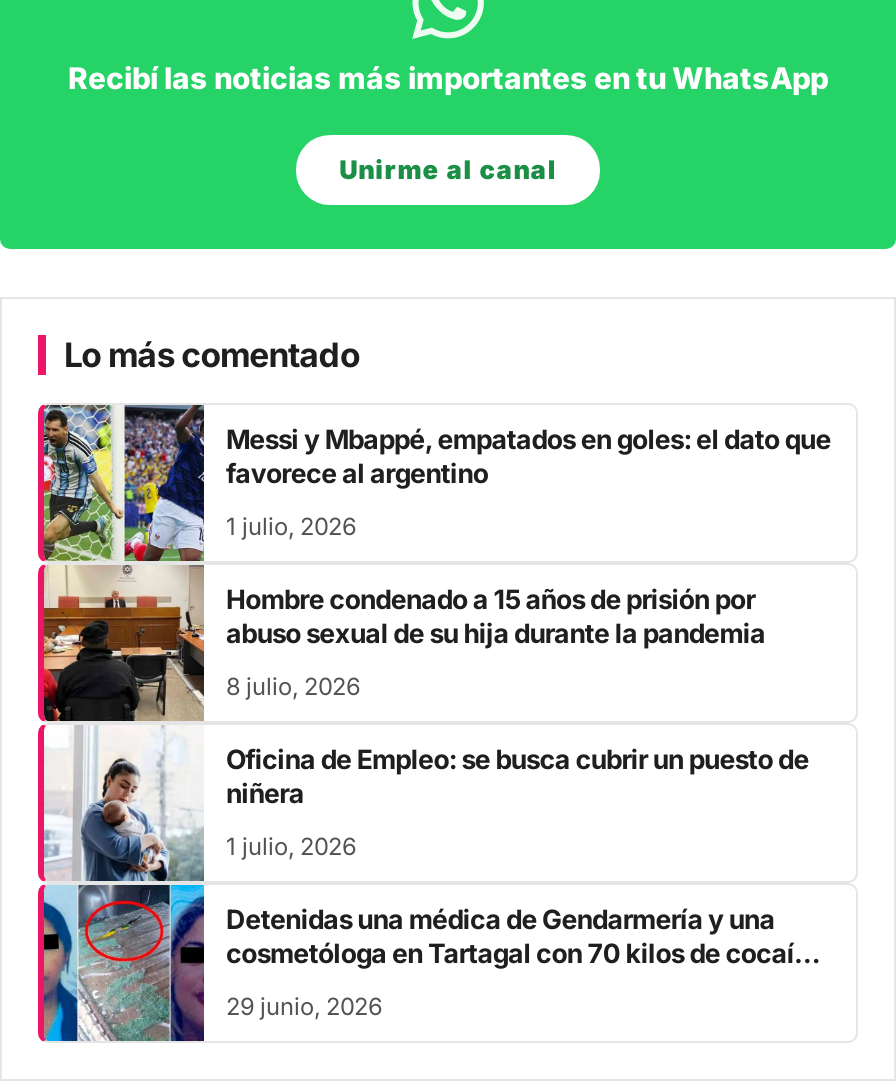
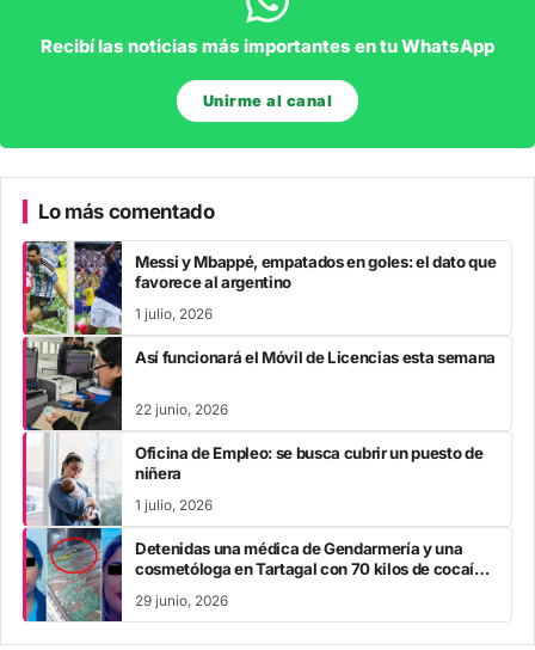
- [image]
- Hombre condenado a 15 años de prisión por
- abuso sexual de su hija durante la pandemia
+ [image]
+ Así funcionará el Móvil de Licencias esta semana

- 8 julio, 2026
+ 22 junio, 2026
